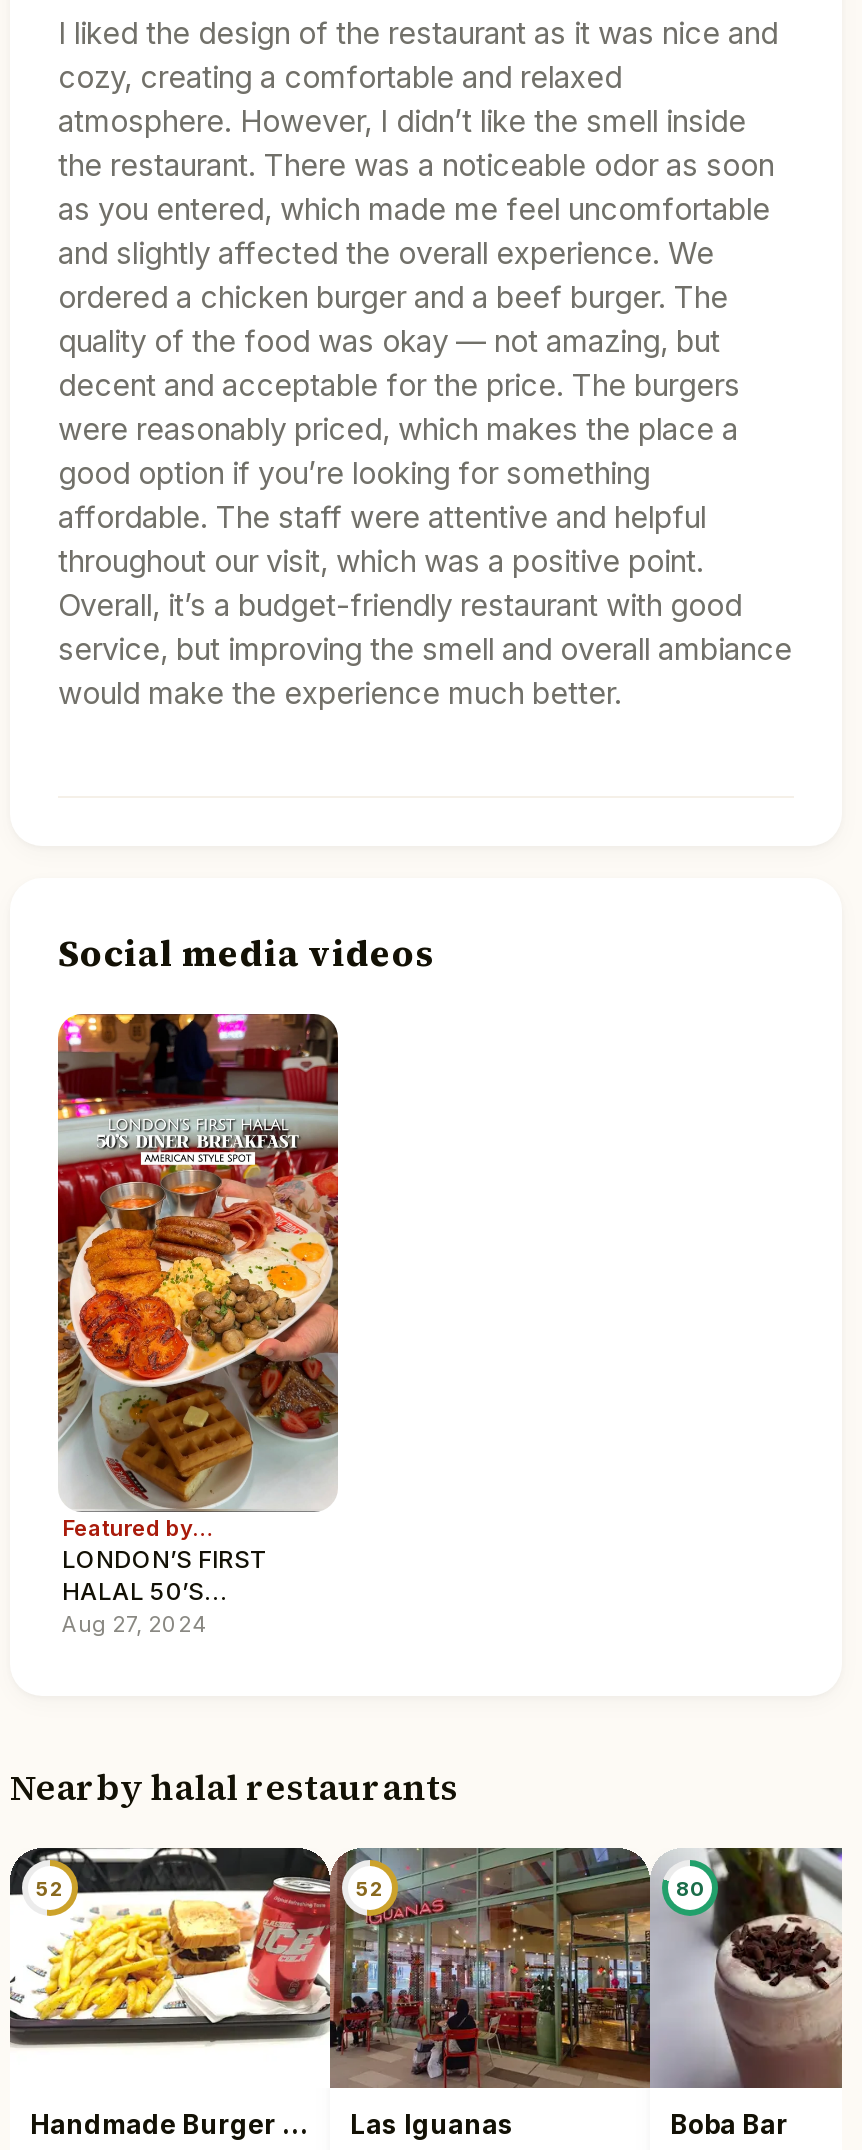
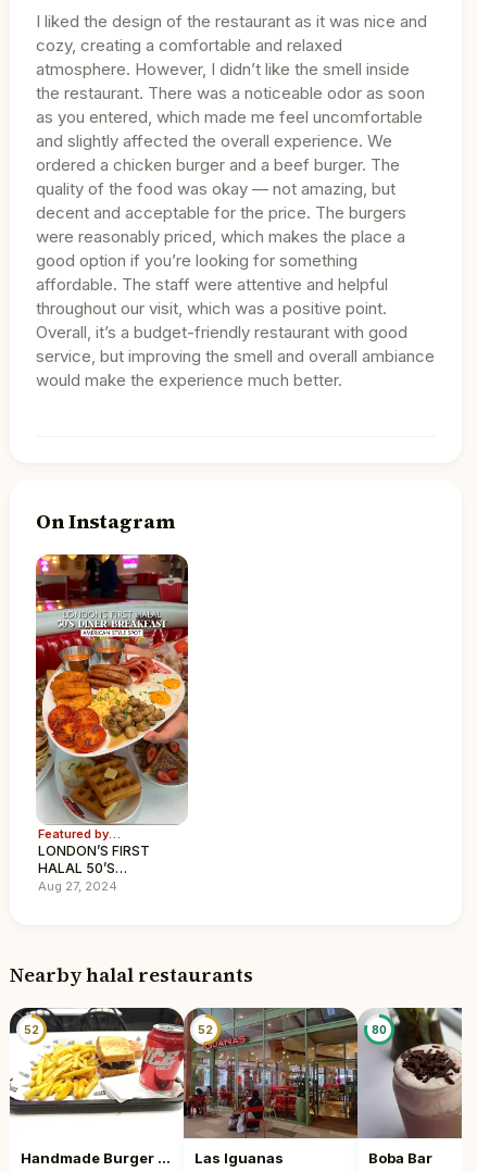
- Social media videos
+ On Instagram
